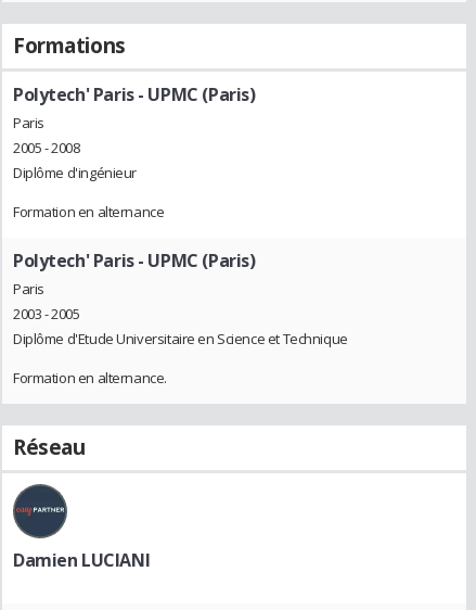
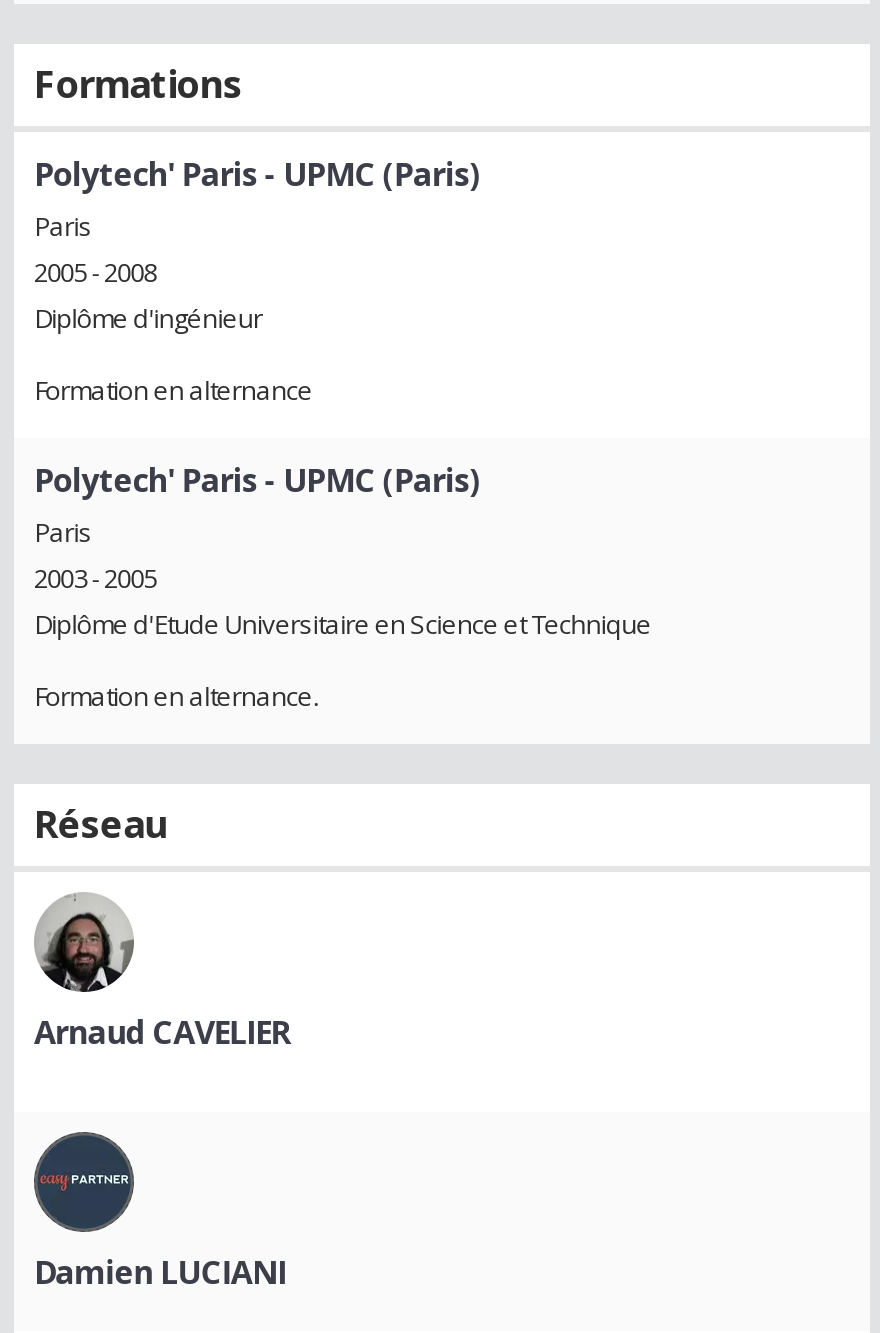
+ [image]
+ Arnaud CAVELIER
